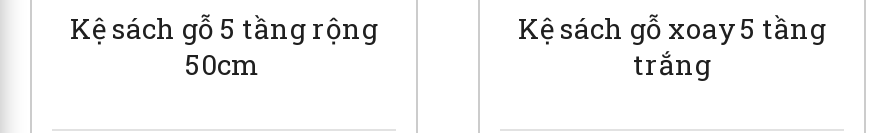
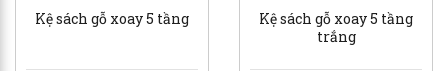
- Kệ sách gỗ 5 tầng rộng
- 50cm
+ Kệ sách gỗ xoay 5 tầng
